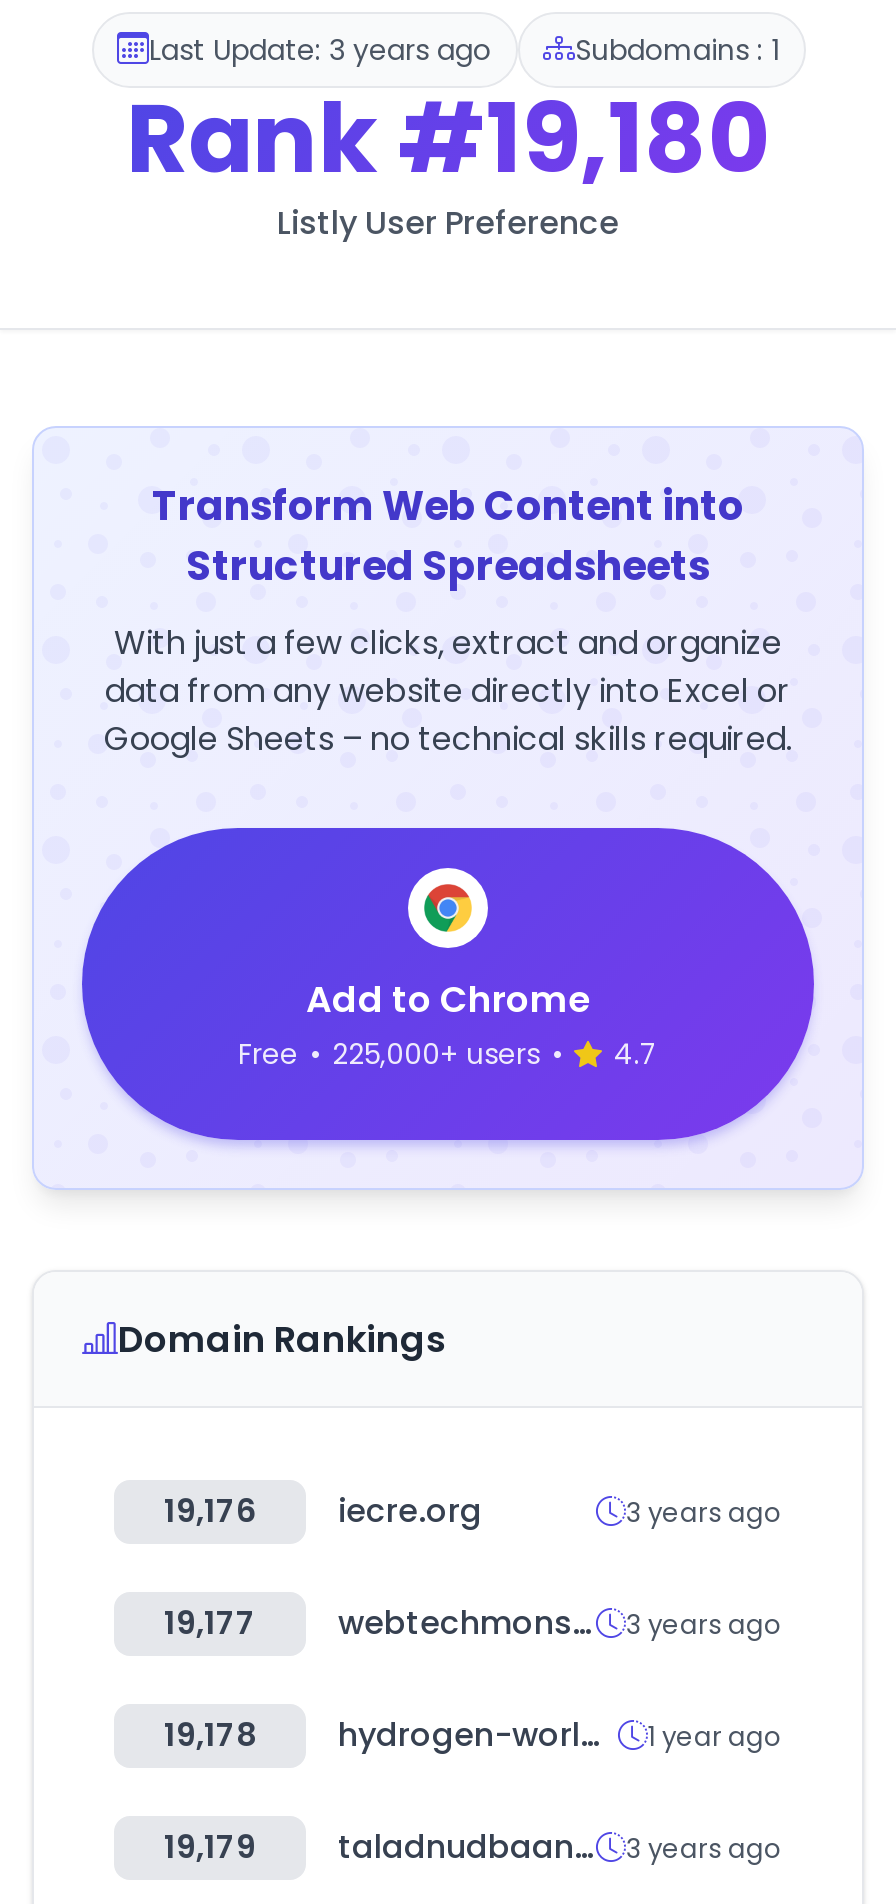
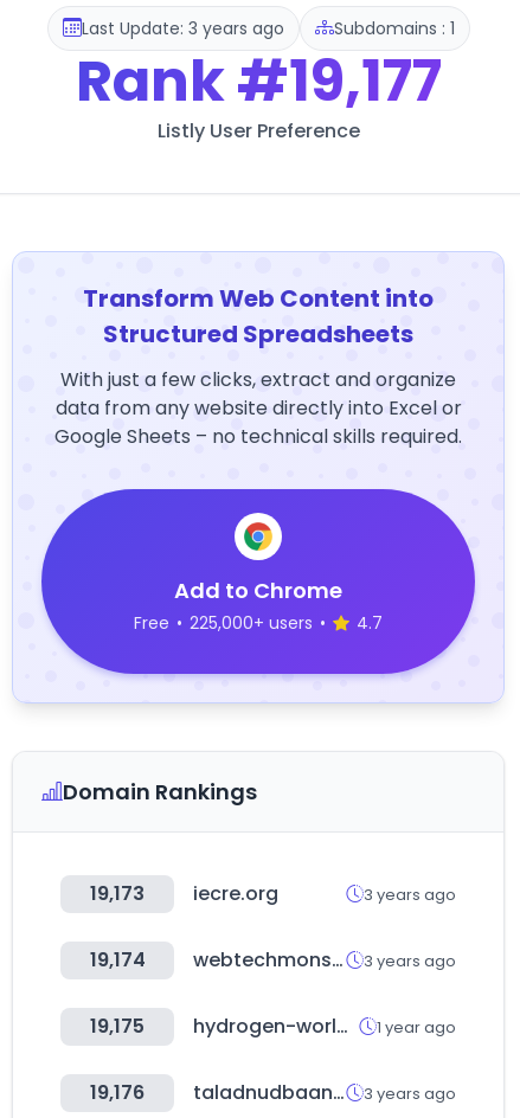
- Rank #19,180
+ Rank #19,177

- 19,176 iecre.org
+ 19,173 iecre.org

- 19,177
+ 19,174

- 19,178
+ 19,175

- 19,179
+ 19,176
